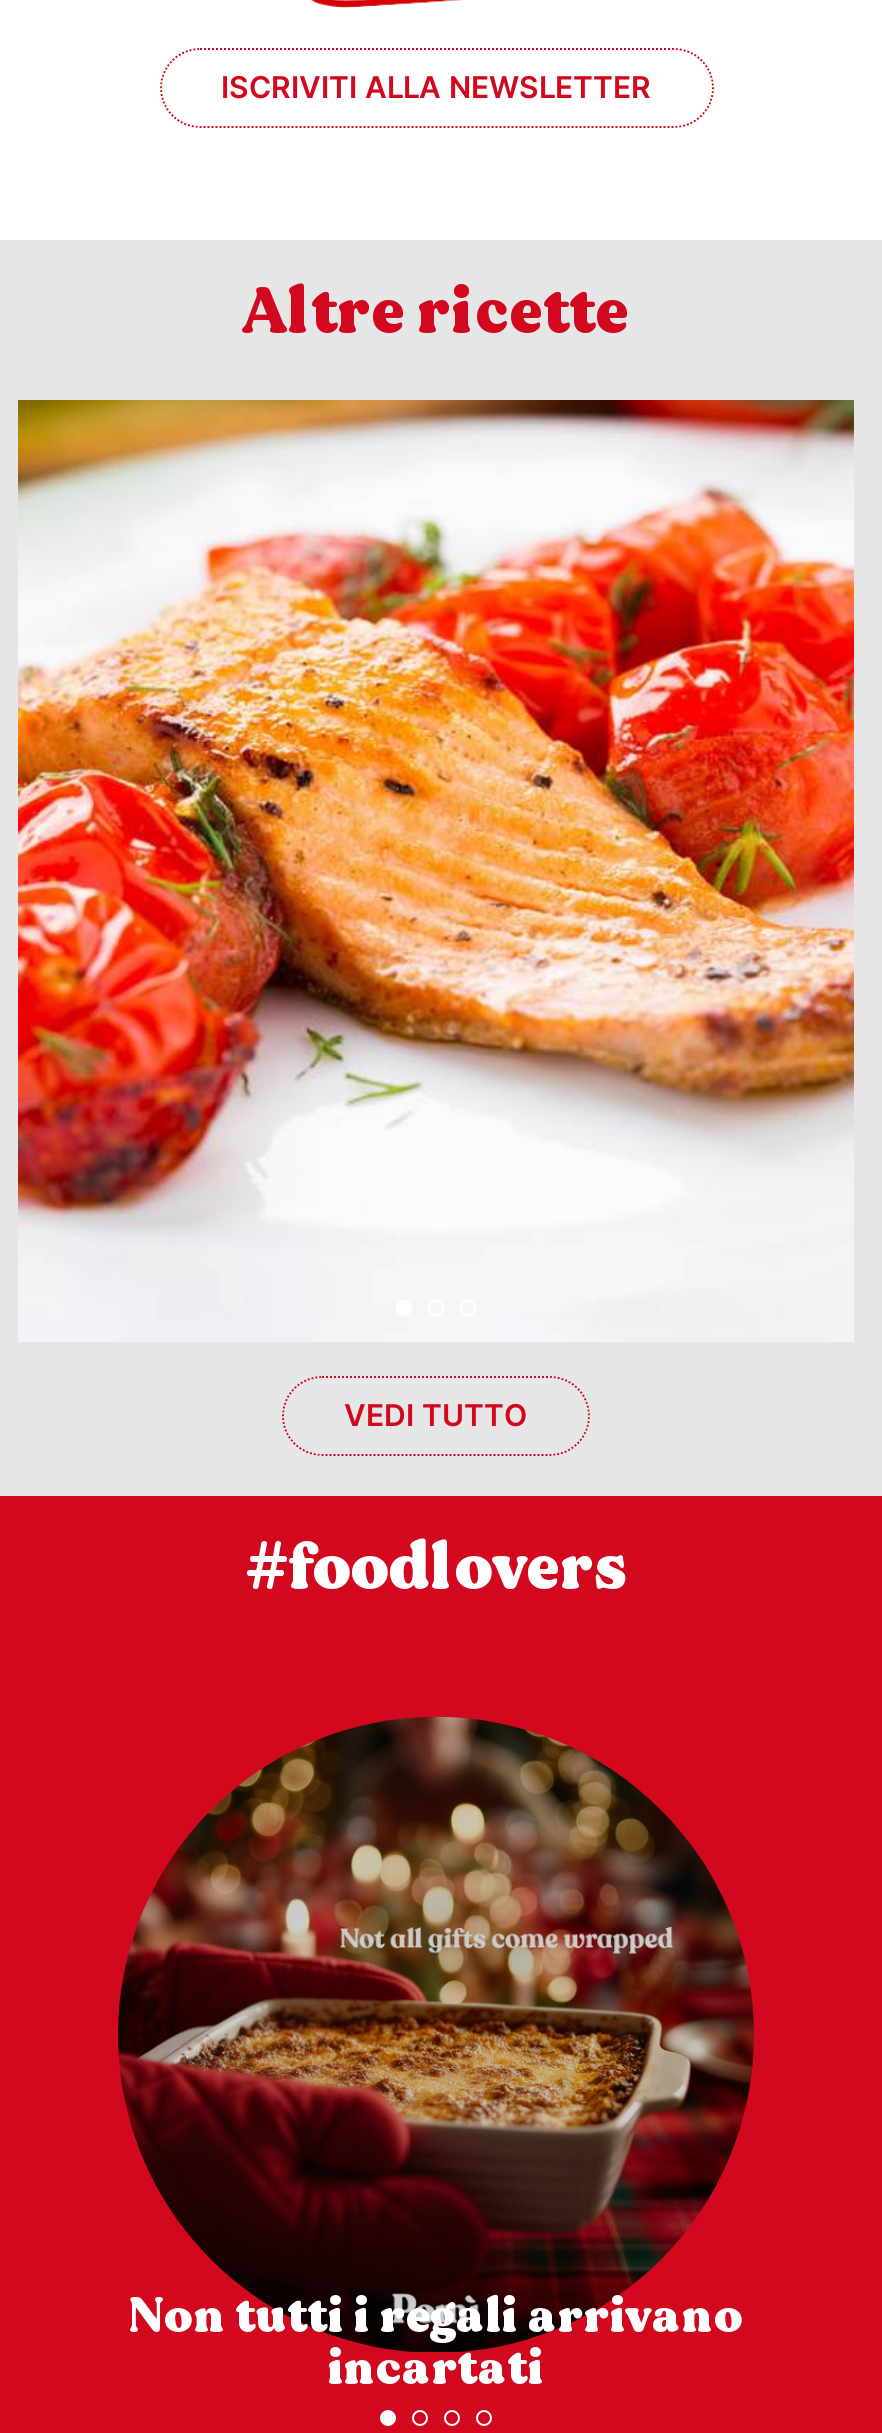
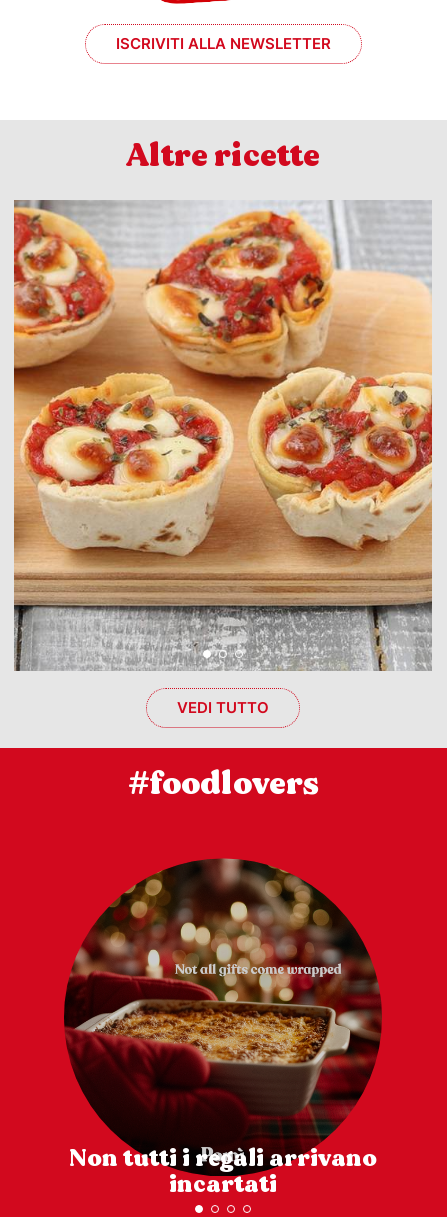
- [image]
+ [image]
